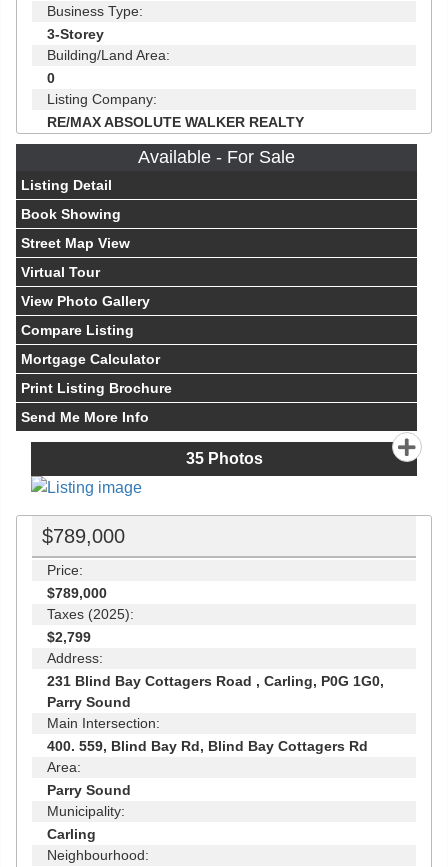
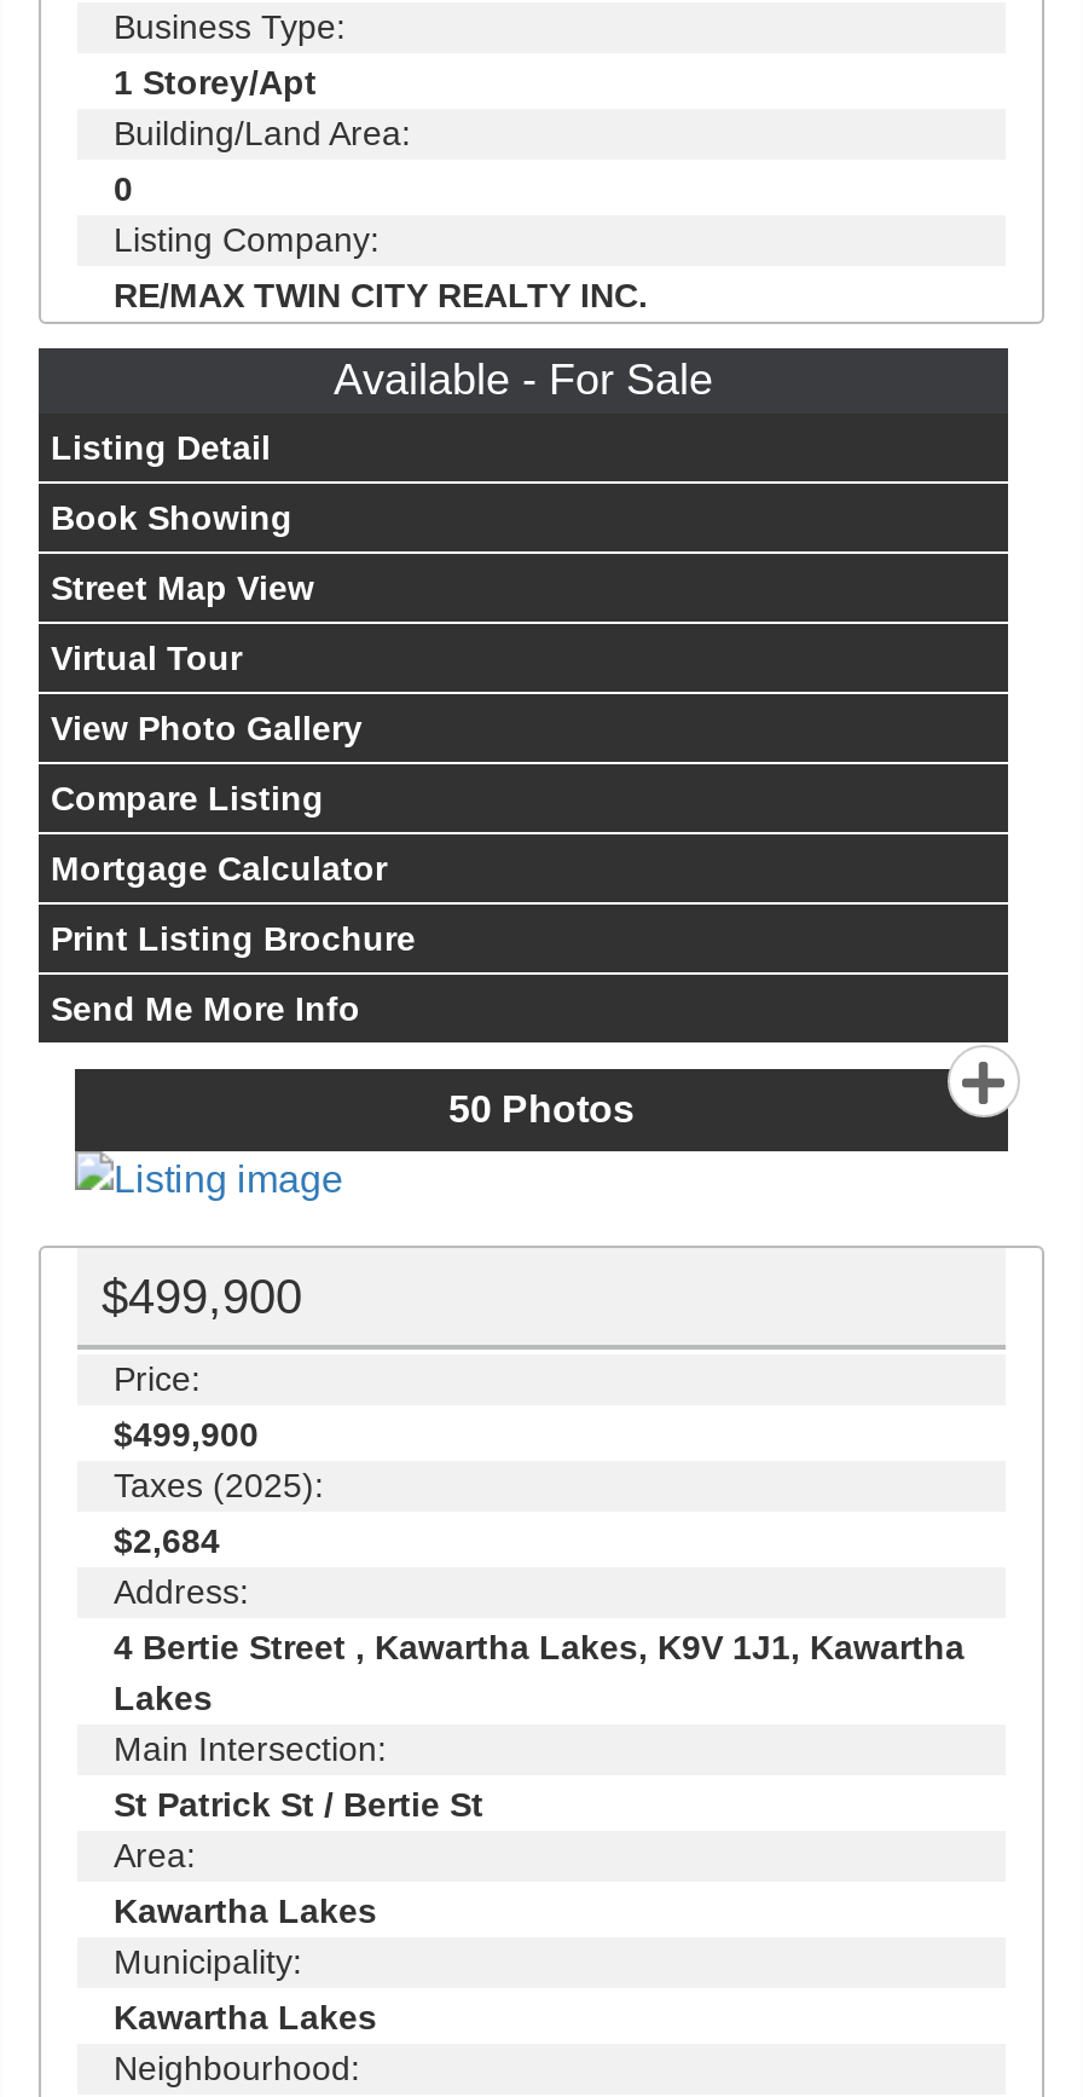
- 3-Storey
+ 1 Storey/Apt

- RE/MAX ABSOLUTE WALKER REALTY
+ RE/MAX TWIN CITY REALTY INC.

- 35 Photos
+ 50 Photos

- $789,000
+ $499,900

- $789,000
+ $499,900

- $2,799
+ $2,684

- 231 Blind Bay Cottagers Road , Carling, P0G 1G0,
- Parry Sound
+ 4 Bertie Street , Kawartha Lakes, K9V 1J1, Kawartha
+ Lakes

- 400. 559, Blind Bay Rd, Blind Bay Cottagers Rd
+ St Patrick St / Bertie St

- Parry Sound
+ Kawartha Lakes

- Carling
+ Kawartha Lakes
